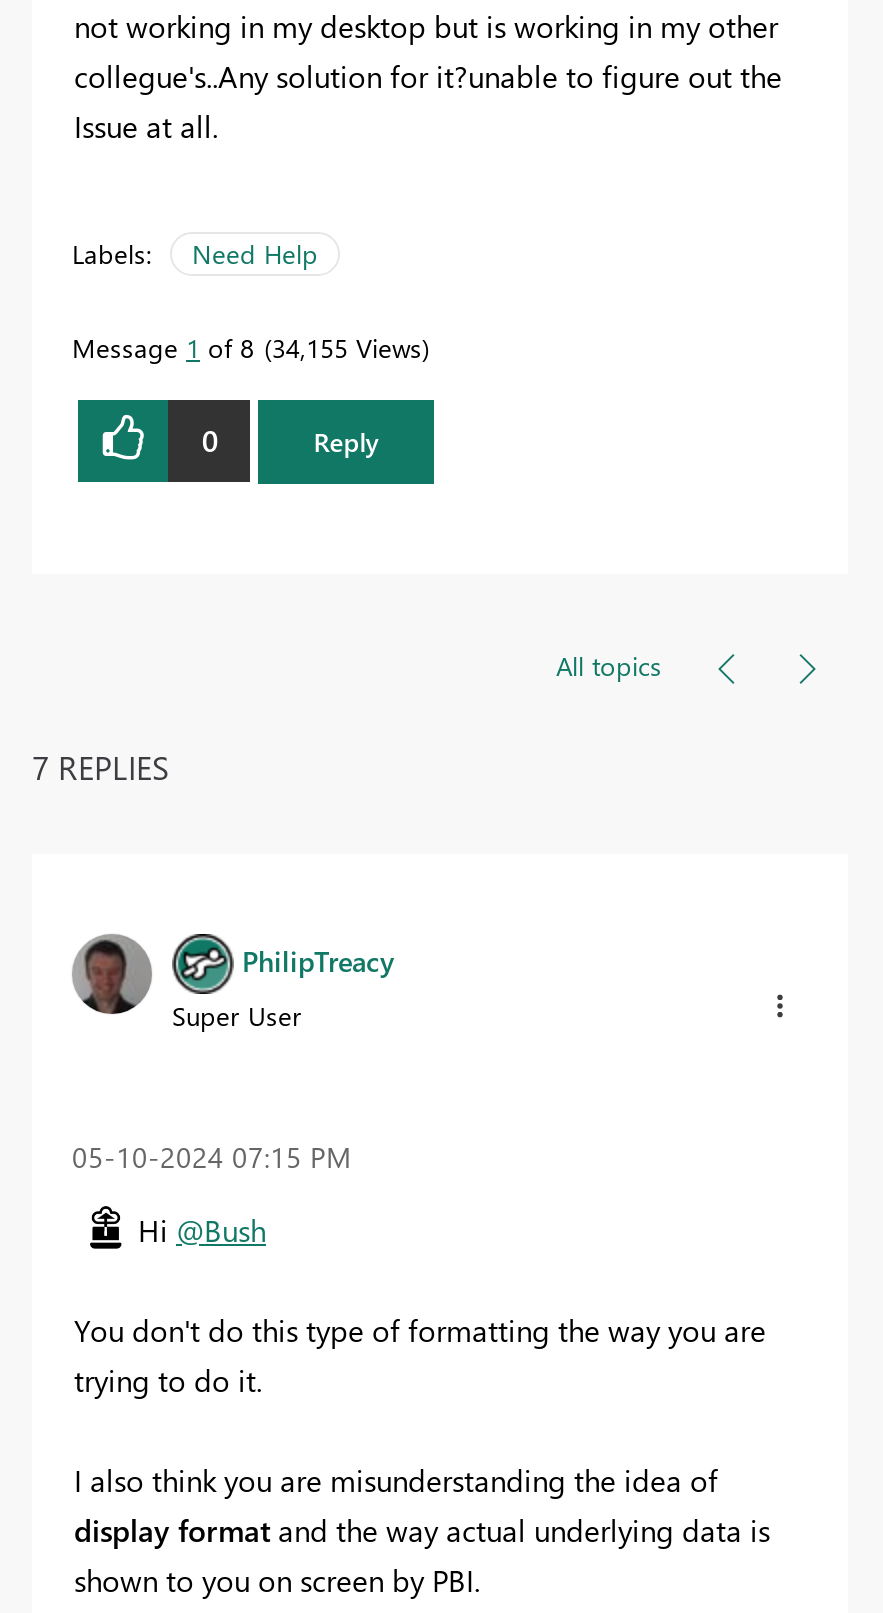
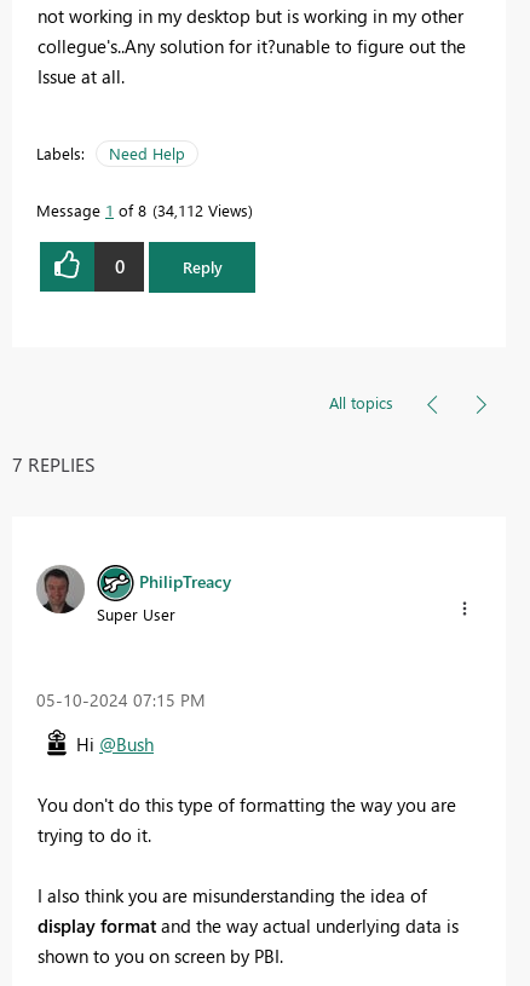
- Message 1 of 8 34,155 Views
+ Message 1 of 8 34,112 Views
